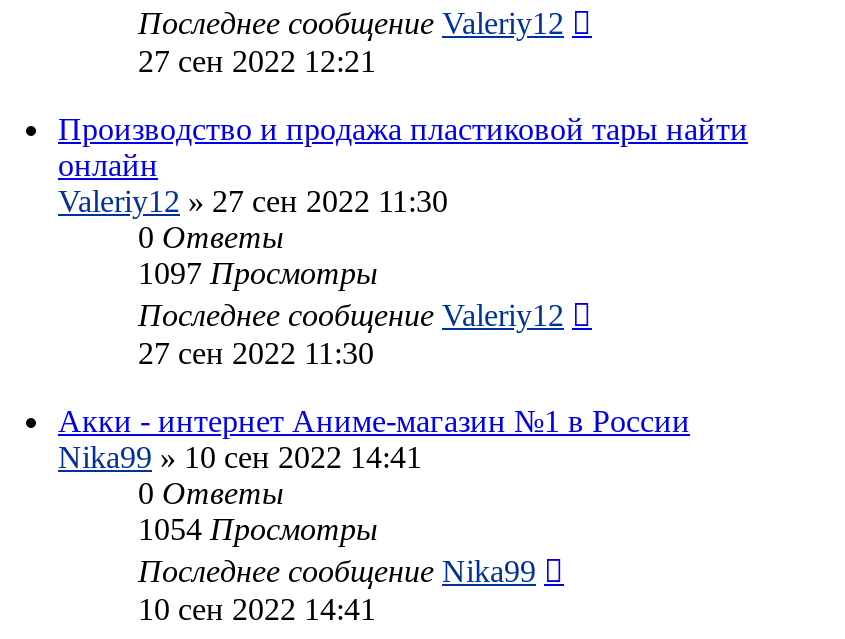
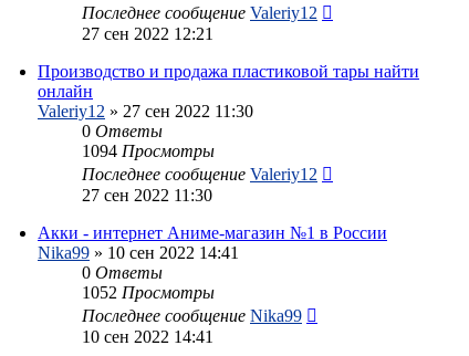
- 1097 Просмотры
+ 1094 Просмотры

- 1054 Просмотры
+ 1052 Просмотры
